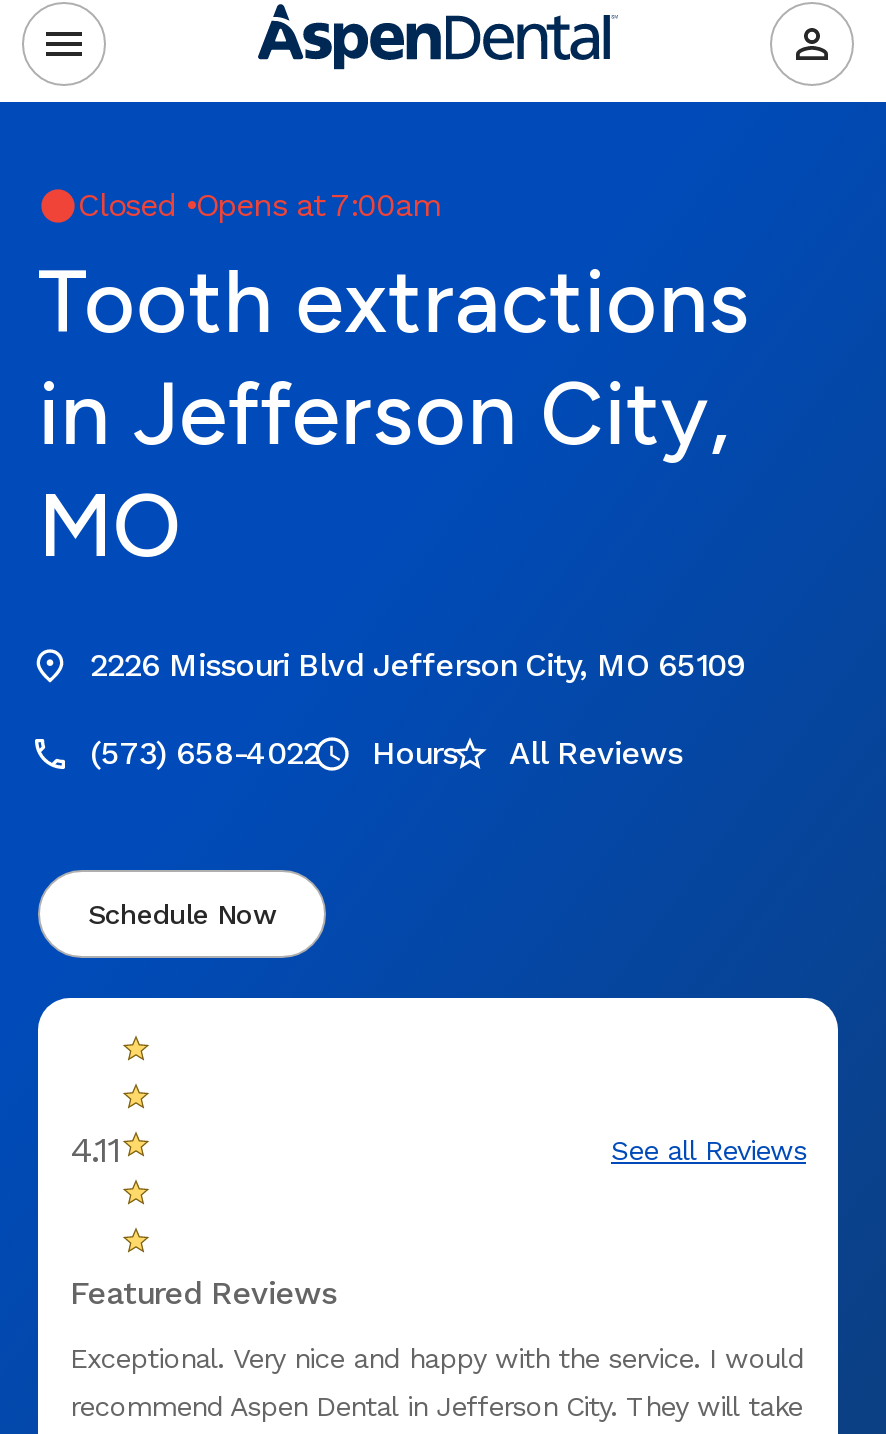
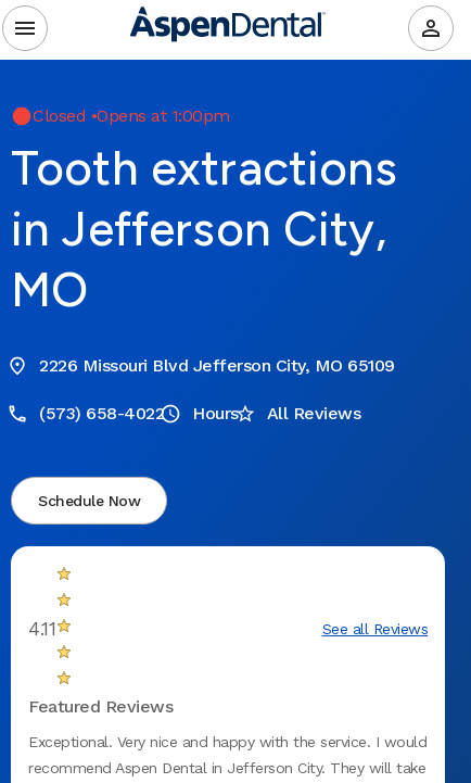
- Closed • Opens at 7:00am
+ Closed • Opens at 1:00pm
